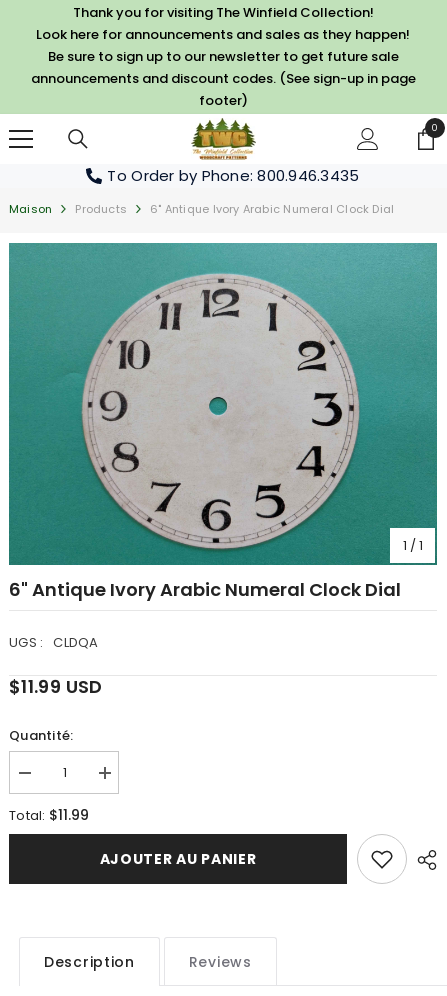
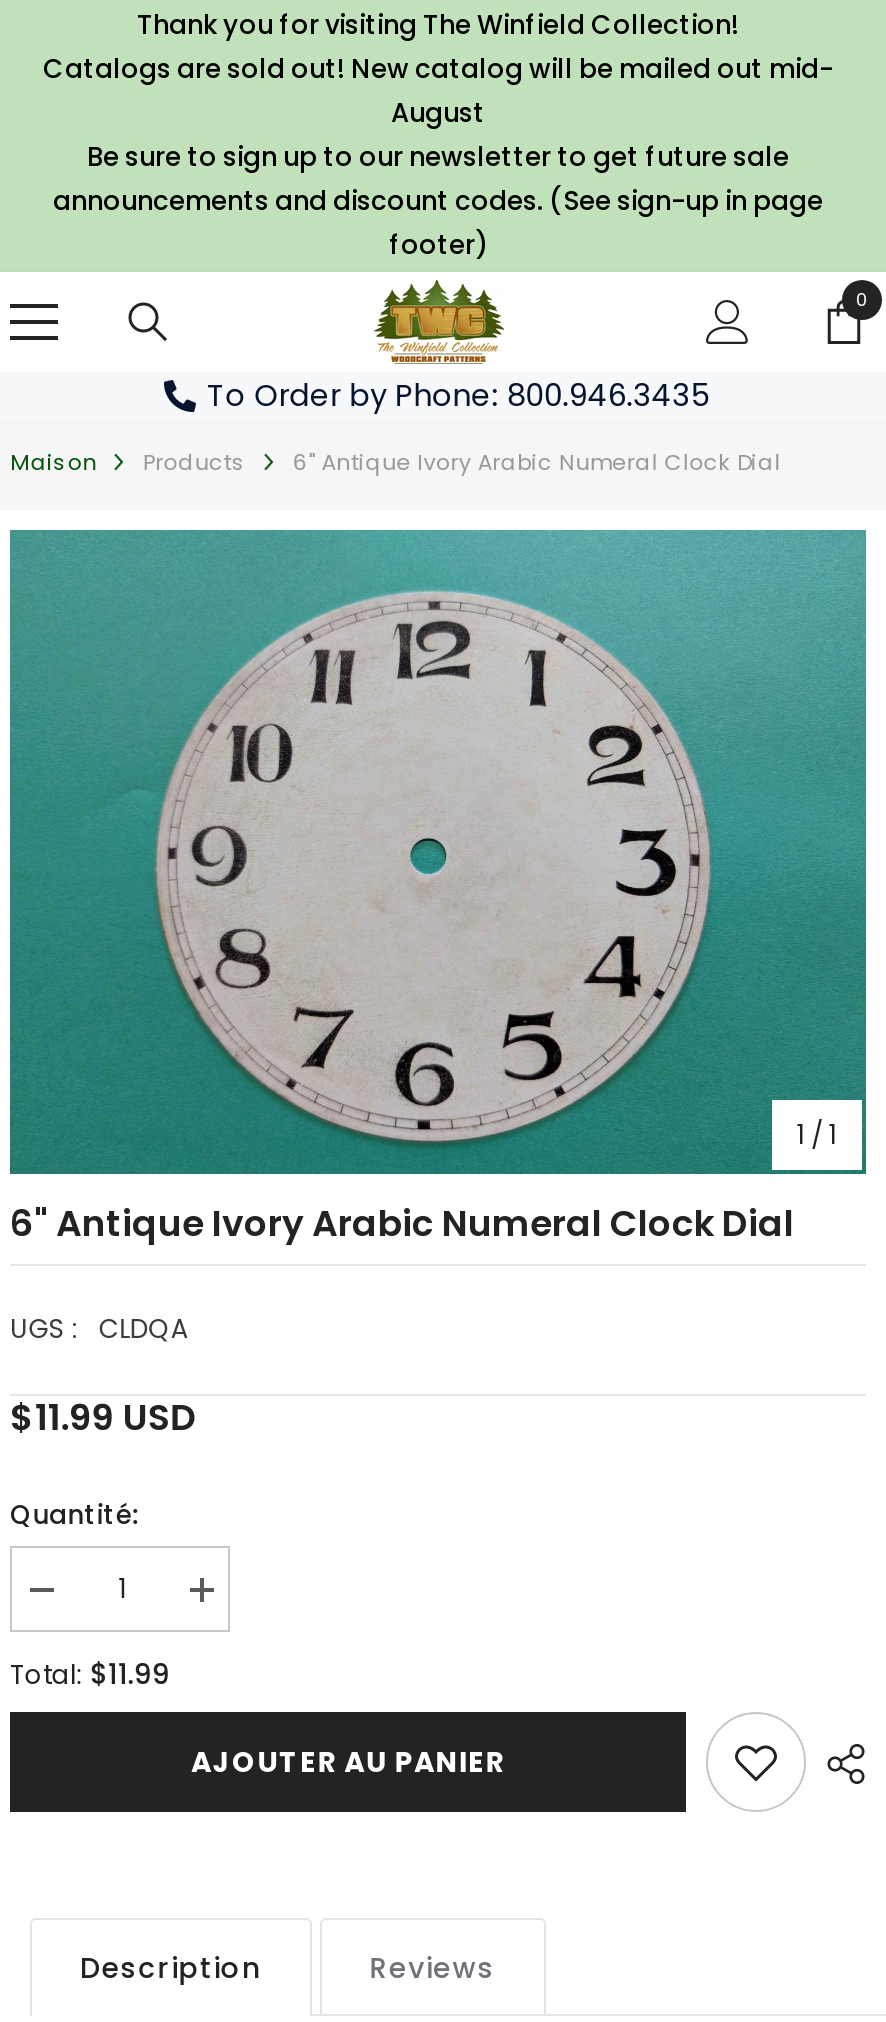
- Look here for announcements and sales as they happen!
+ Catalogs are sold out! New catalog will be mailed out mid-
+ August
